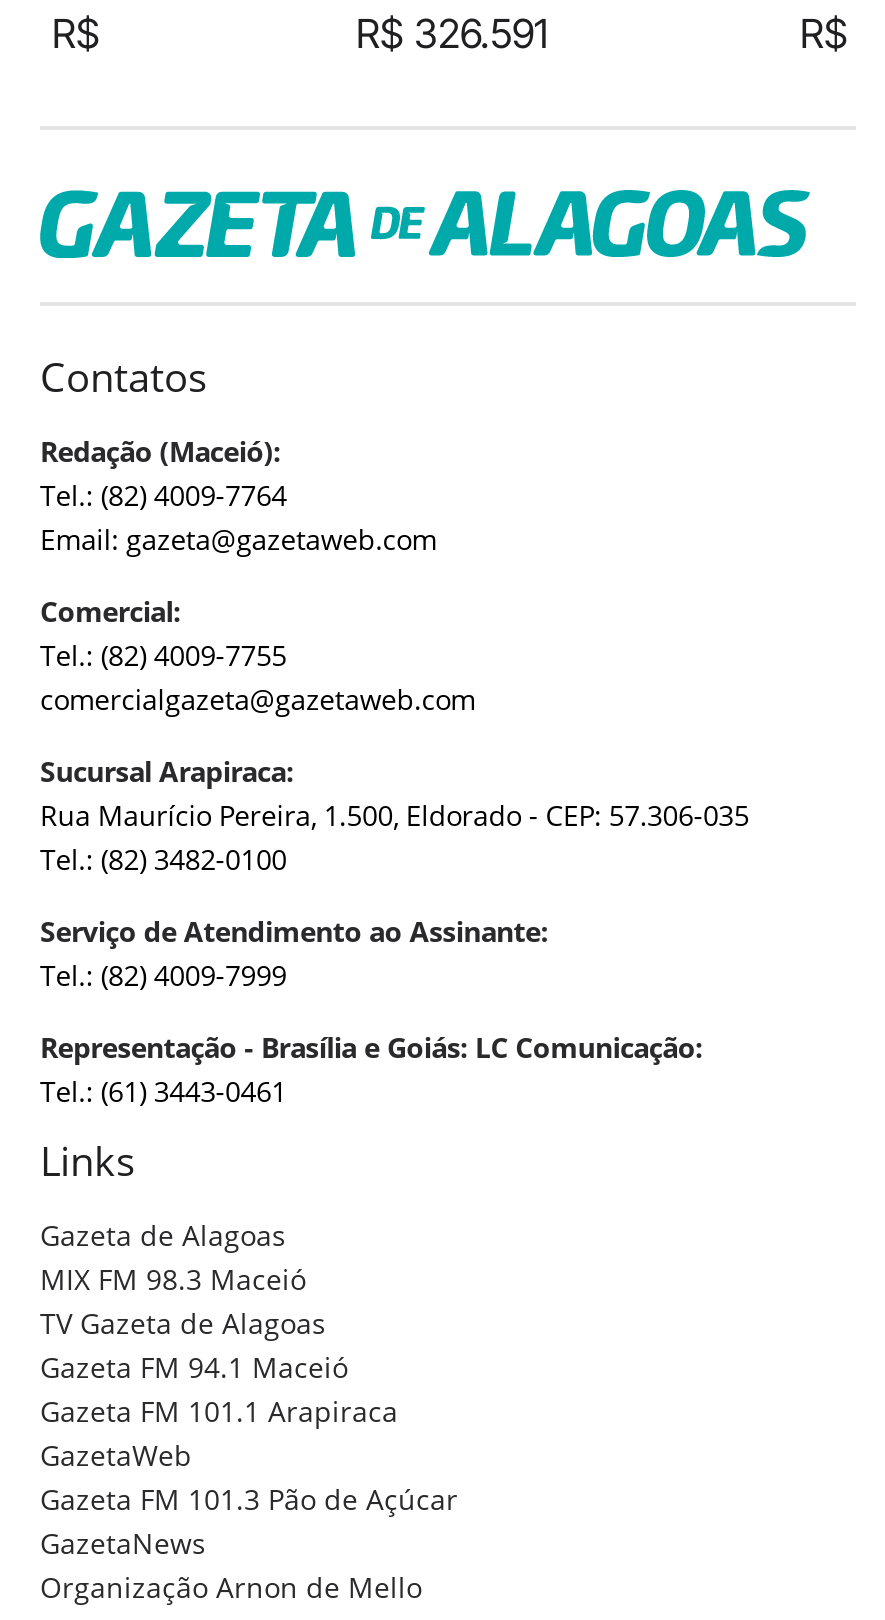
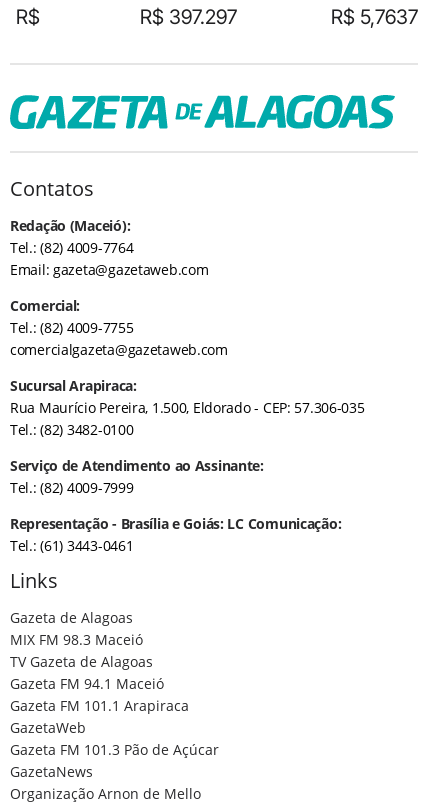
- R$ 326.591
+ R$ 397.297

- R$
+ R$ 5,7637
